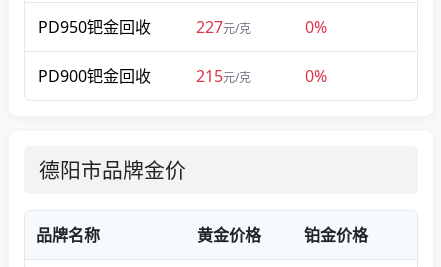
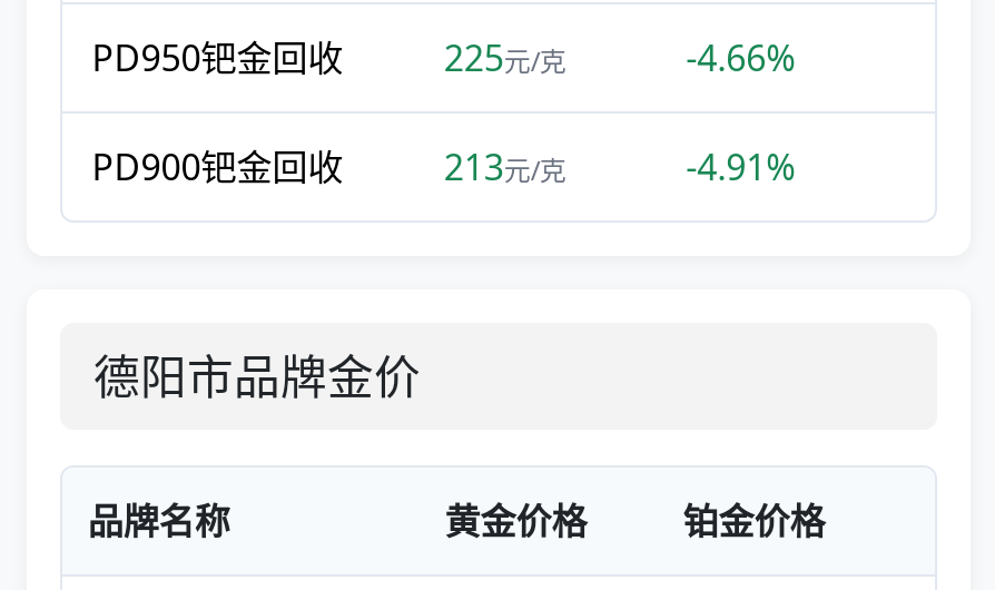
- 227元/克
+ 225元/克

- 0%
+ -4.66%

- 215元/克
+ 213元/克

- 0%
+ -4.91%
